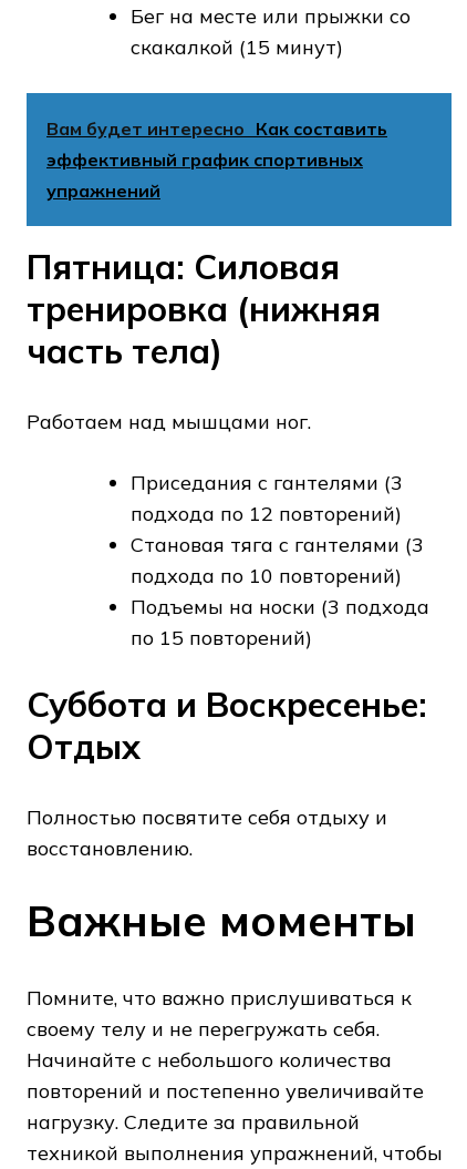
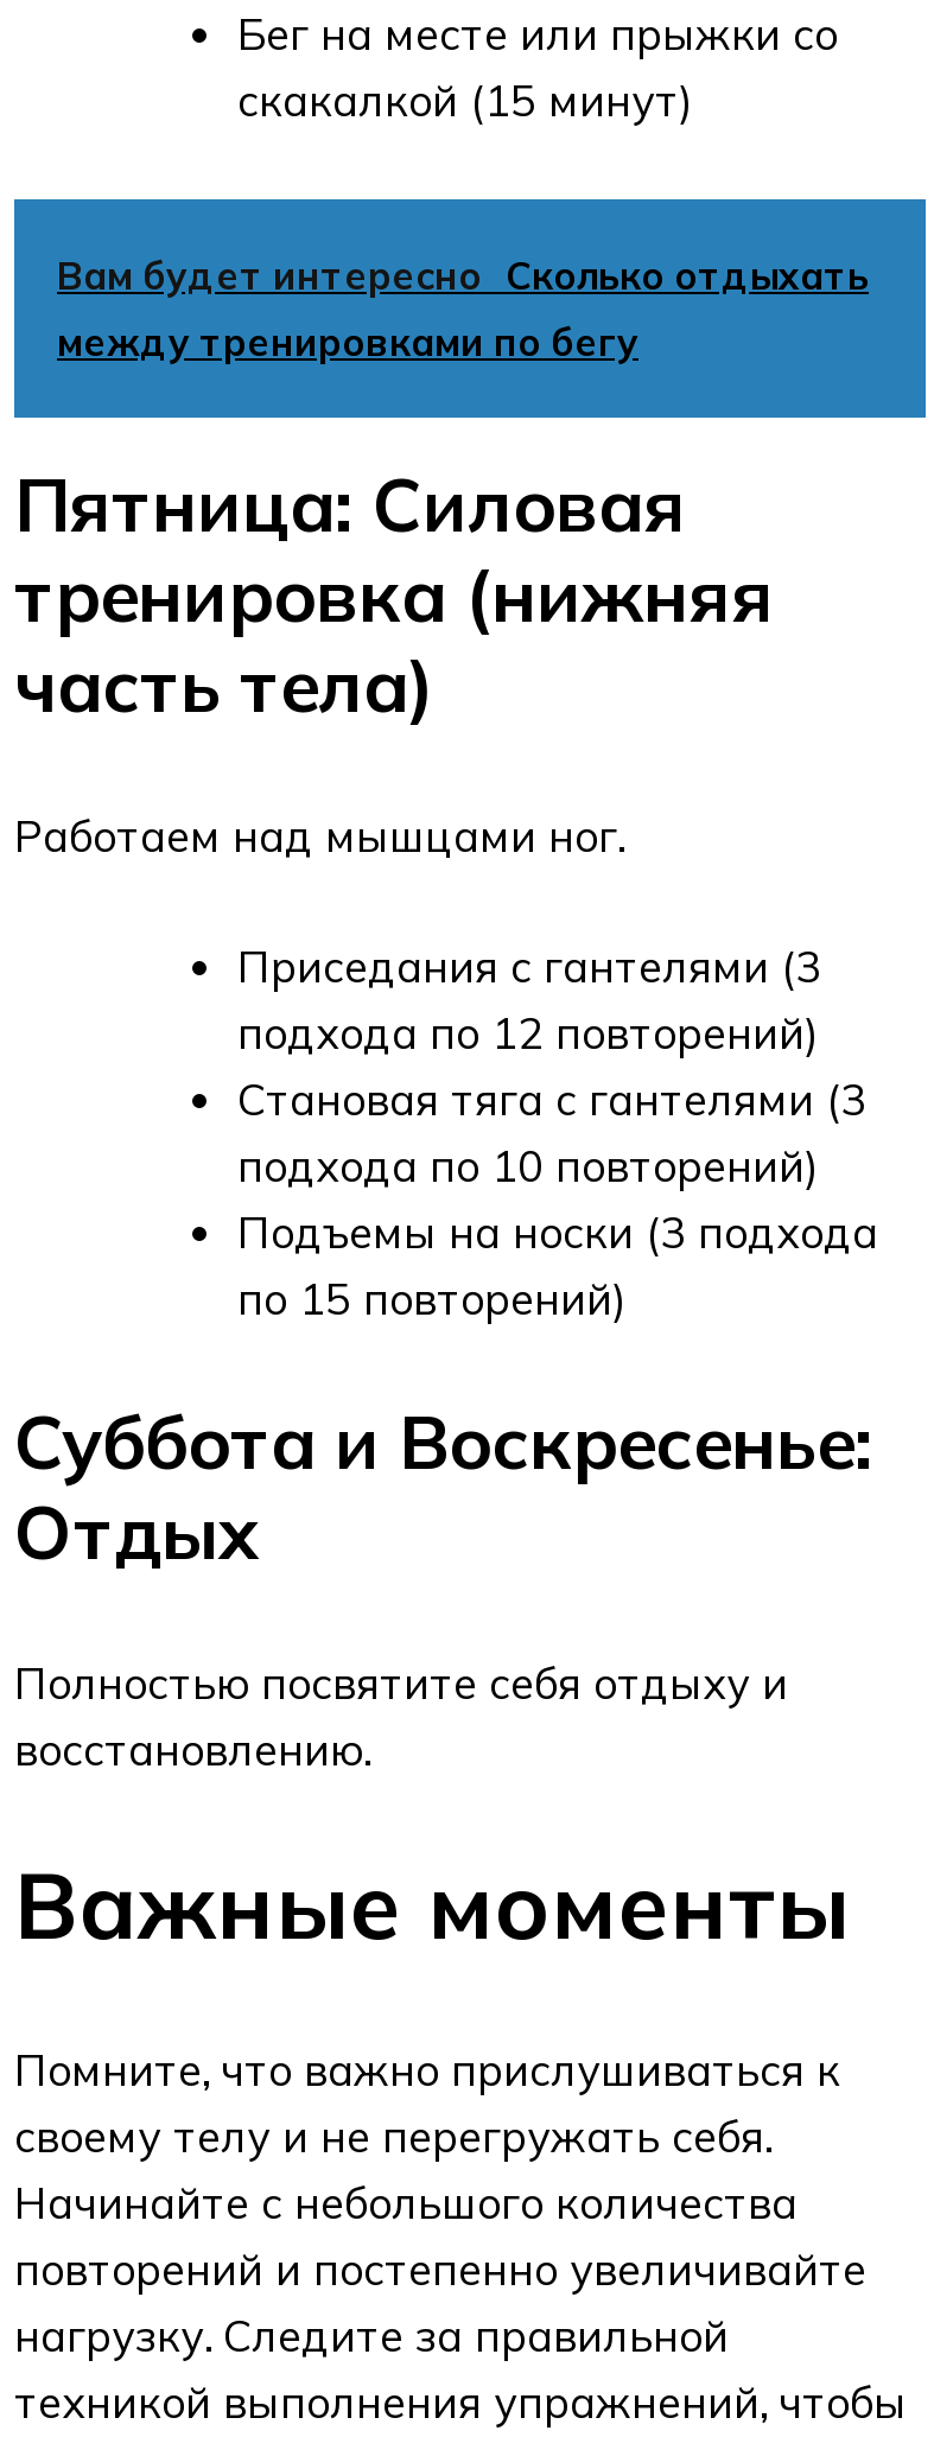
- Вам будет интересно Как составить
- эффективный график спортивных
- упражнений
+ Вам будет интересно Сколько отдыхать
+ между тренировками по бегу
